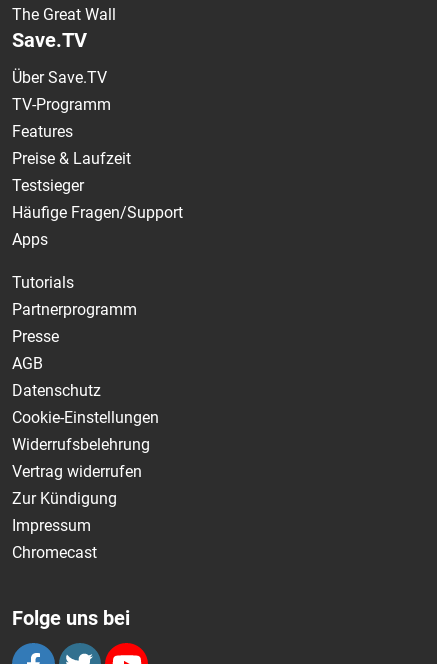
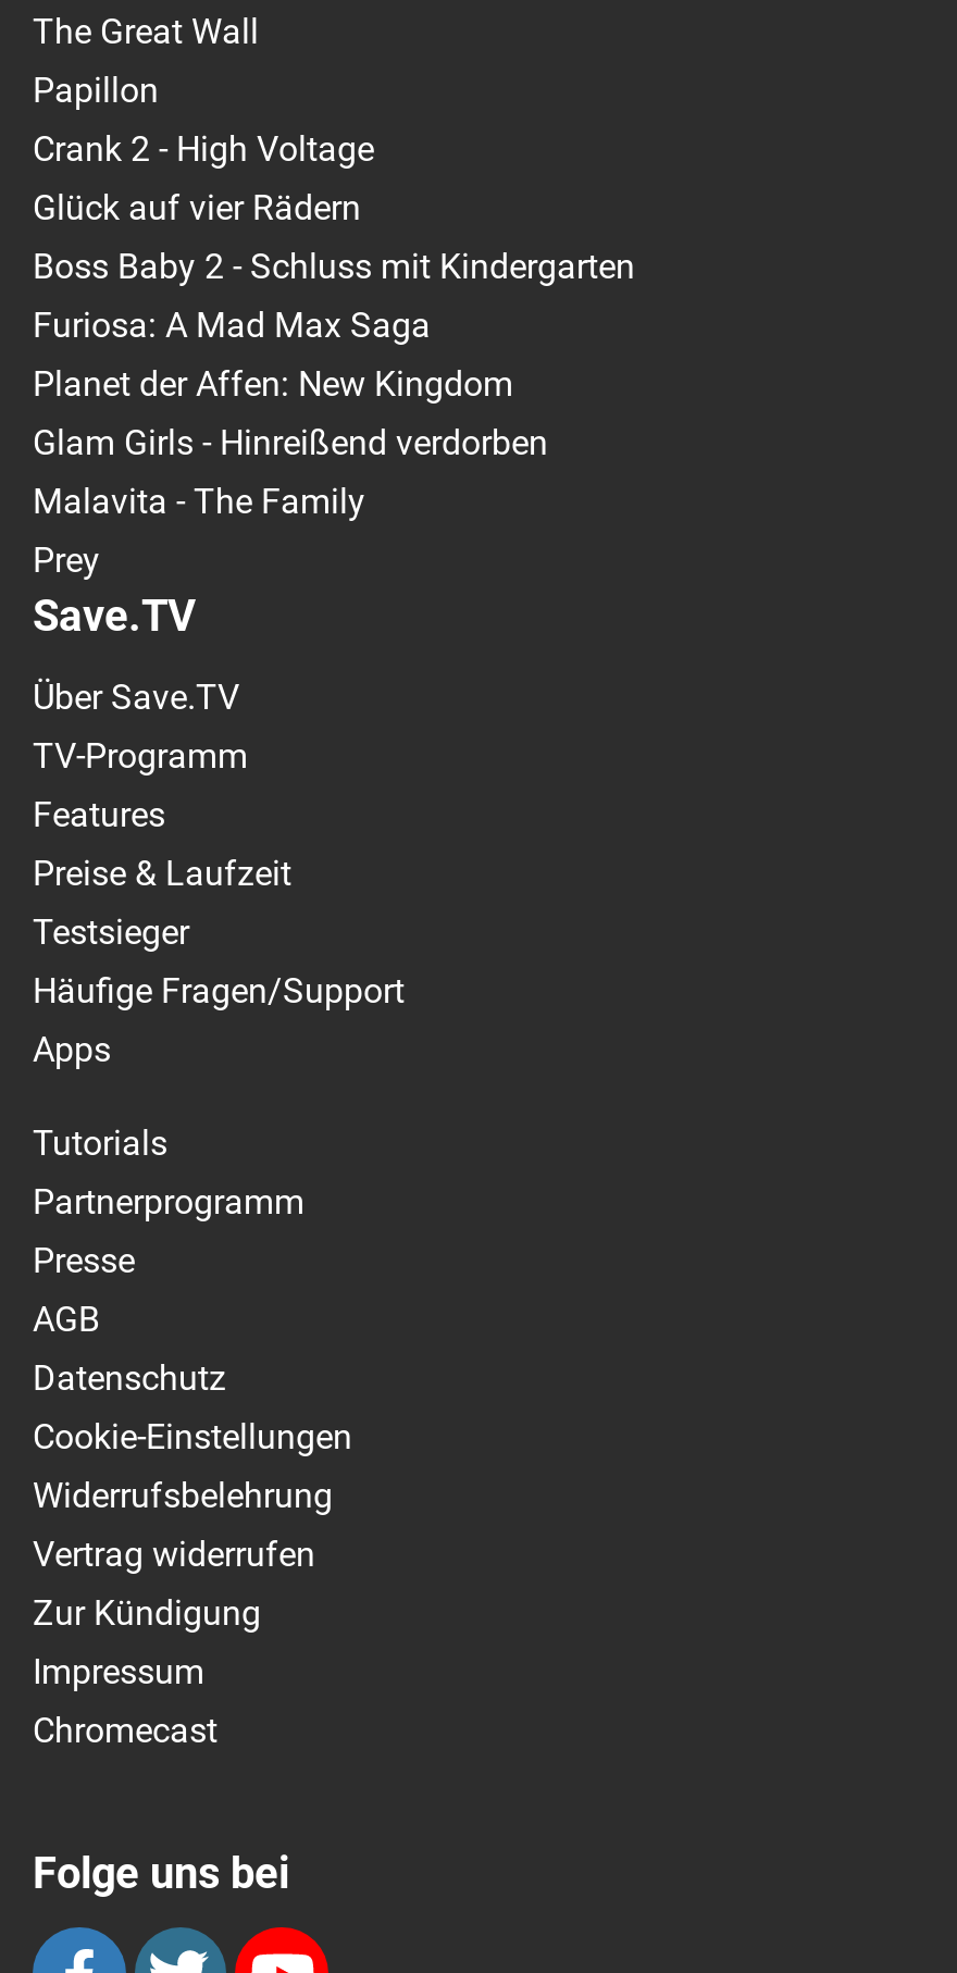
+ Papillon
+ Crank 2 - High Voltage
+ Glück auf vier Rädern
+ Boss Baby 2 - Schluss mit Kindergarten
+ Furiosa: A Mad Max Saga
+ Planet der Affen: New Kingdom
+ Glam Girls - Hinreißend verdorben
+ Malavita - The Family
+ Prey
